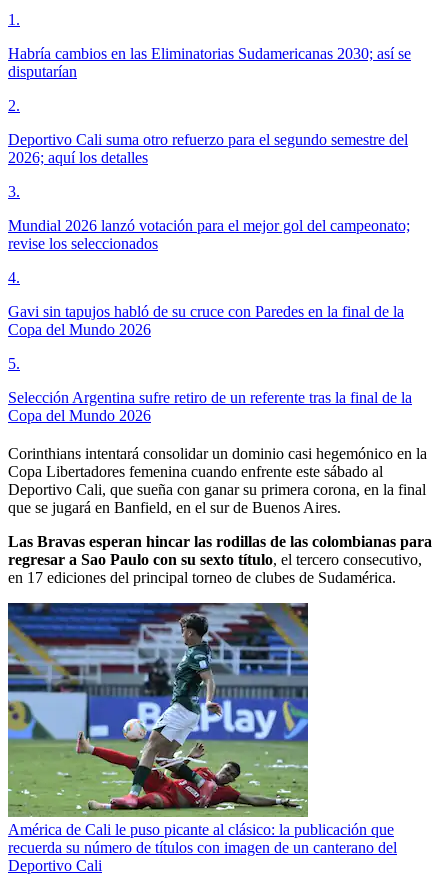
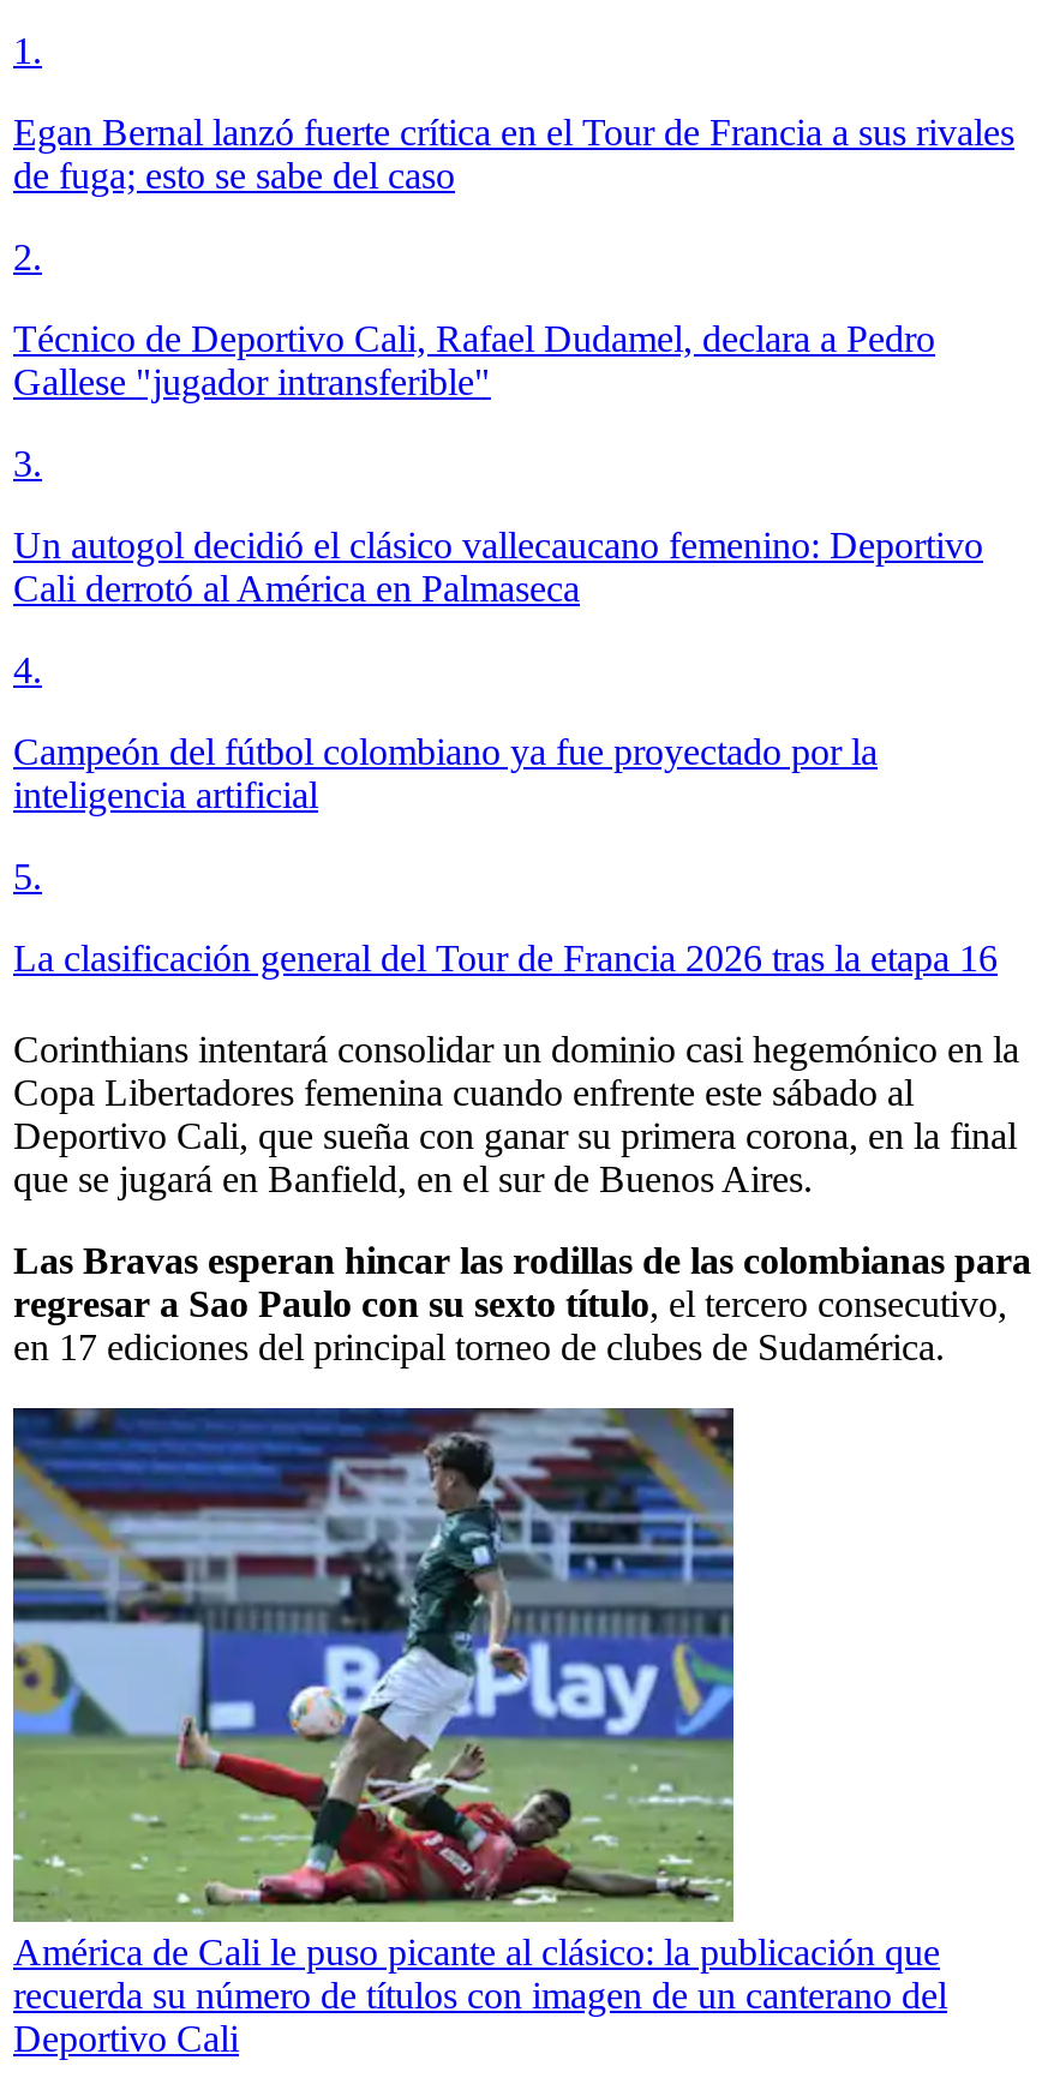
- Habría cambios en las Eliminatorias Sudamericanas 2030; así se
- disputarían
+ Egan Bernal lanzó fuerte crítica en el Tour de Francia a sus rivales
+ de fuga; esto se sabe del caso

- Deportivo Cali suma otro refuerzo para el segundo semestre del
- 2026; aquí los detalles
+ Técnico de Deportivo Cali, Rafael Dudamel, declara a Pedro
+ Gallese "jugador intransferible"

- Mundial 2026 lanzó votación para el mejor gol del campeonato;
- revise los seleccionados
+ Un autogol decidió el clásico vallecaucano femenino: Deportivo
+ Cali derrotó al América en Palmaseca

- Gavi sin tapujos habló de su cruce con Paredes en la final de la
- Copa del Mundo 2026
+ Campeón del fútbol colombiano ya fue proyectado por la
+ inteligencia artificial

- Selección Argentina sufre retiro de un referente tras la final de la
- Copa del Mundo 2026
+ La clasificación general del Tour de Francia 2026 tras la etapa 16
